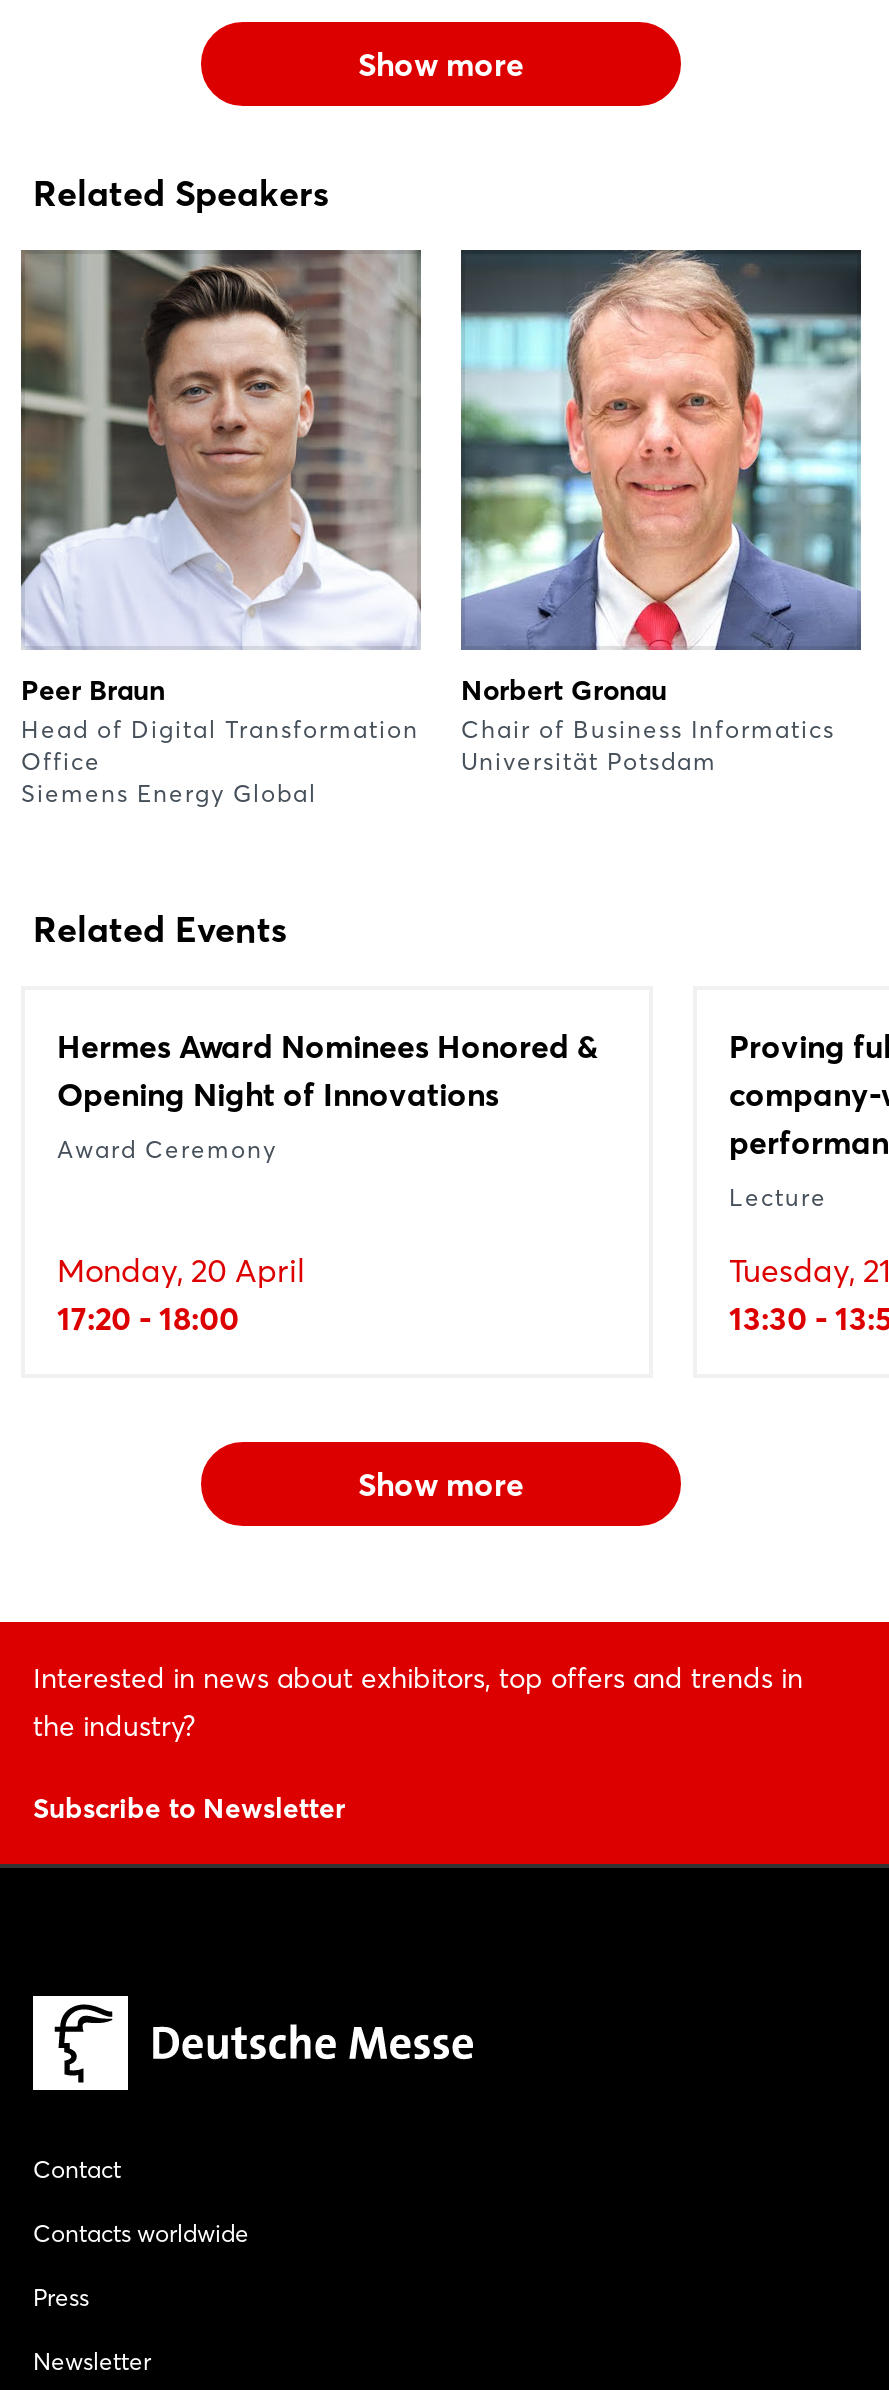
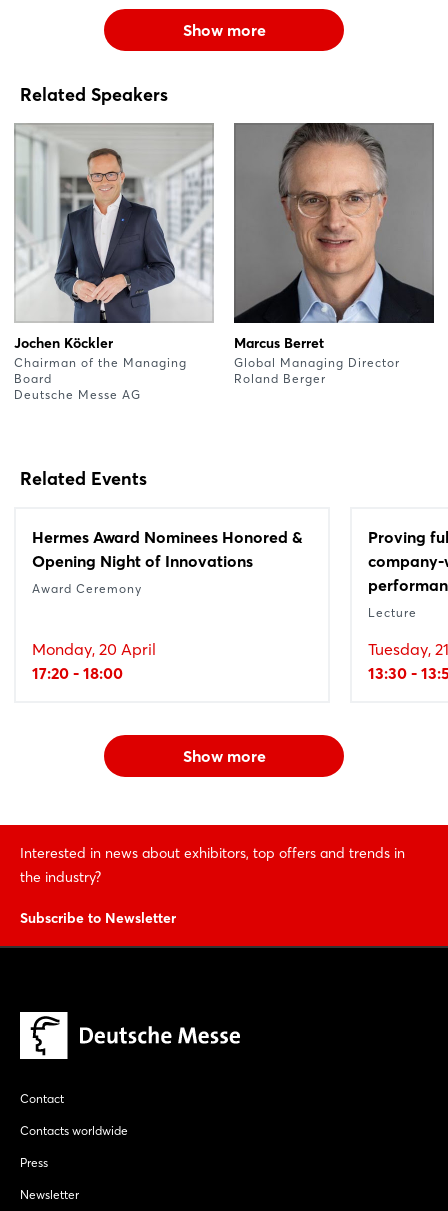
- [image]
- Peer Braun
- Head of Digital Transformation
- Office
- Siemens Energy Global
+ [image]
+ Jochen Köckler
+ Chairman of the Managing
+ Board
+ Deutsche Messe AG

- [image]
- Norbert Gronau
- Chair of Business Informatics
- Universität Potsdam
+ [image]
+ Marcus Berret
+ Global Managing Director
+ Roland Berger
